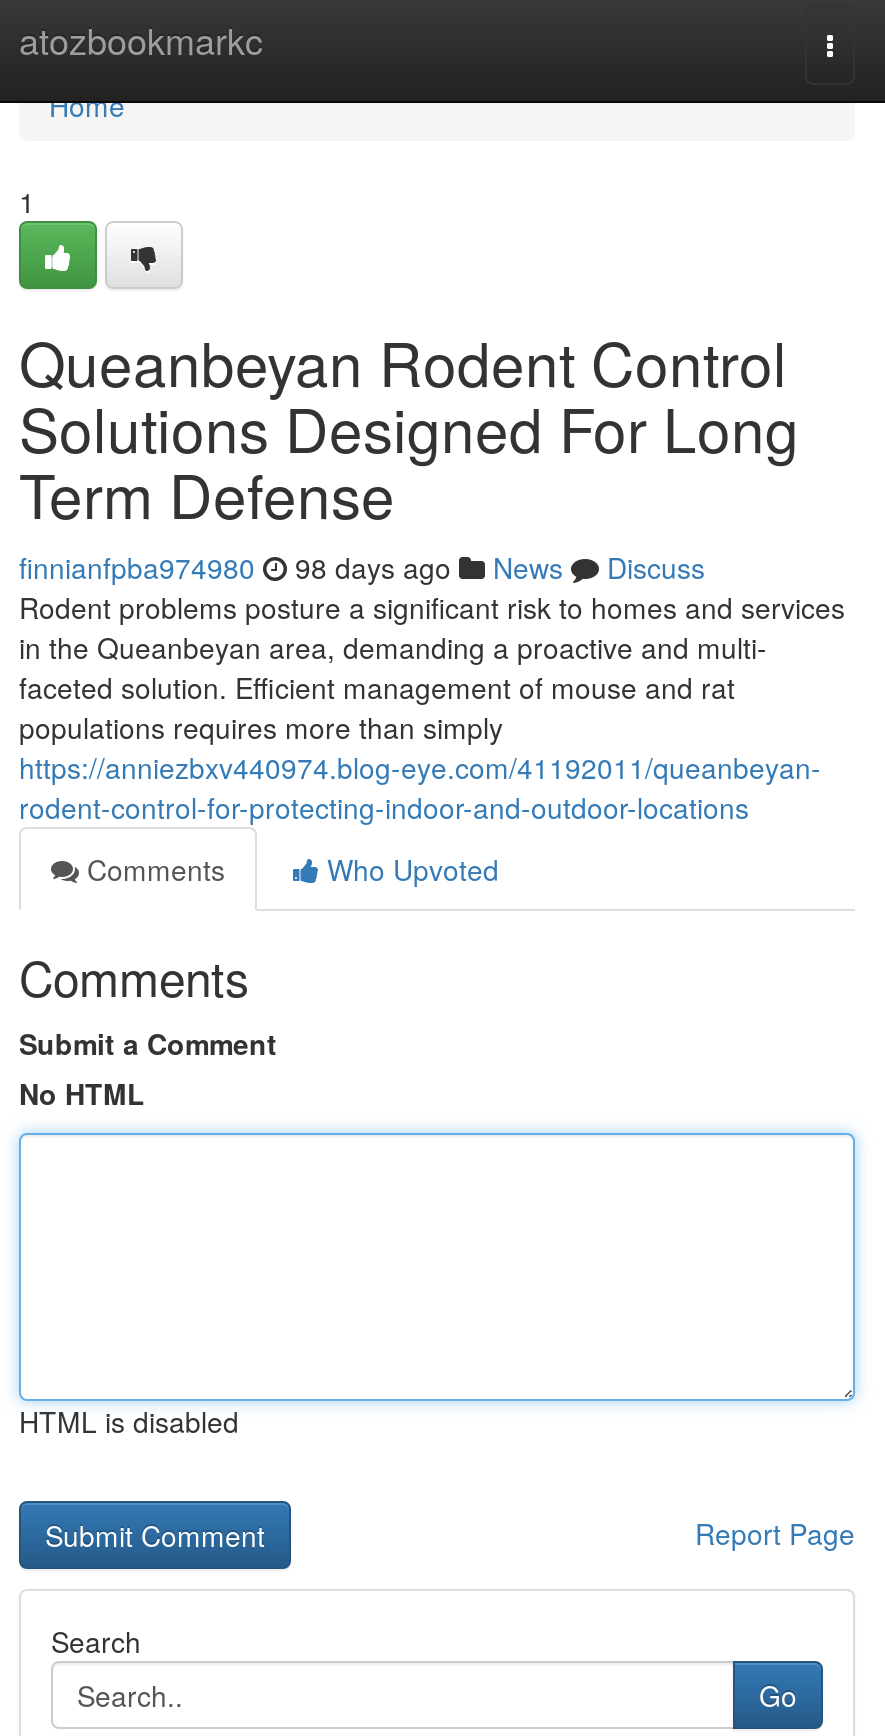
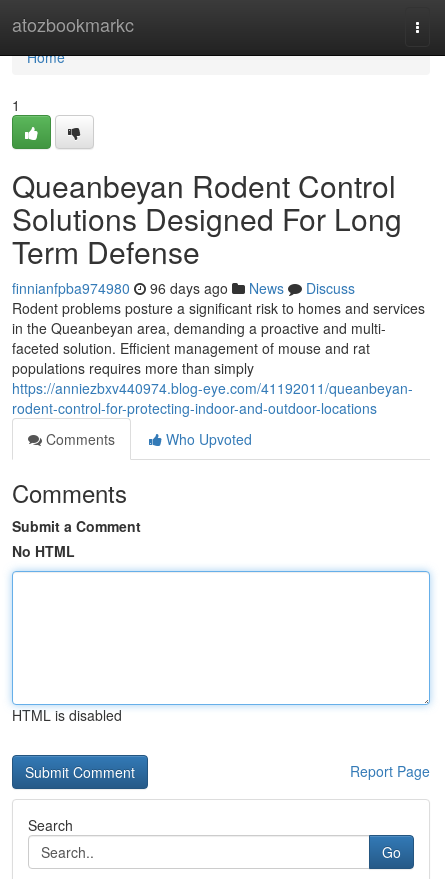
- finnianfpba974980 98 days ago News Discuss
+ finnianfpba974980 96 days ago News Discuss
